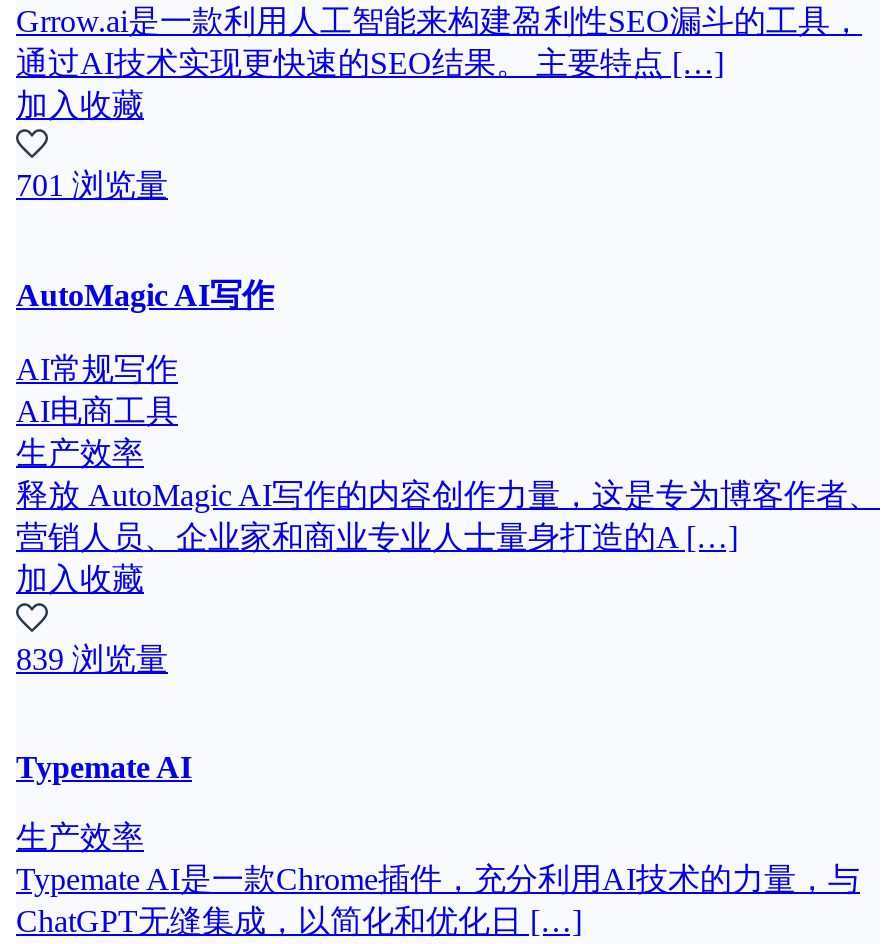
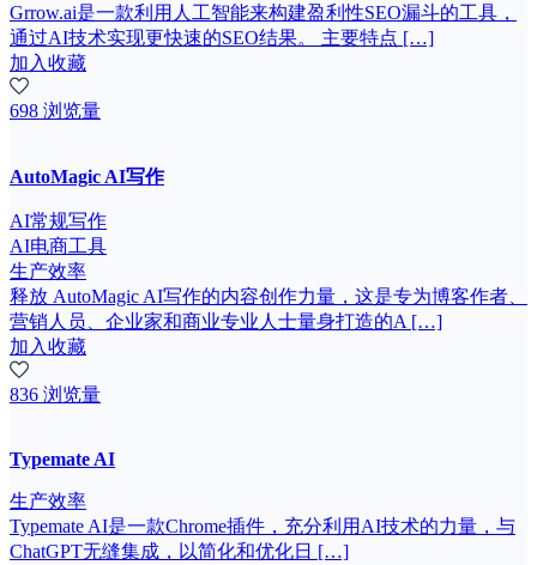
- 701 浏览量
+ 698 浏览量

- 839 浏览量
+ 836 浏览量
